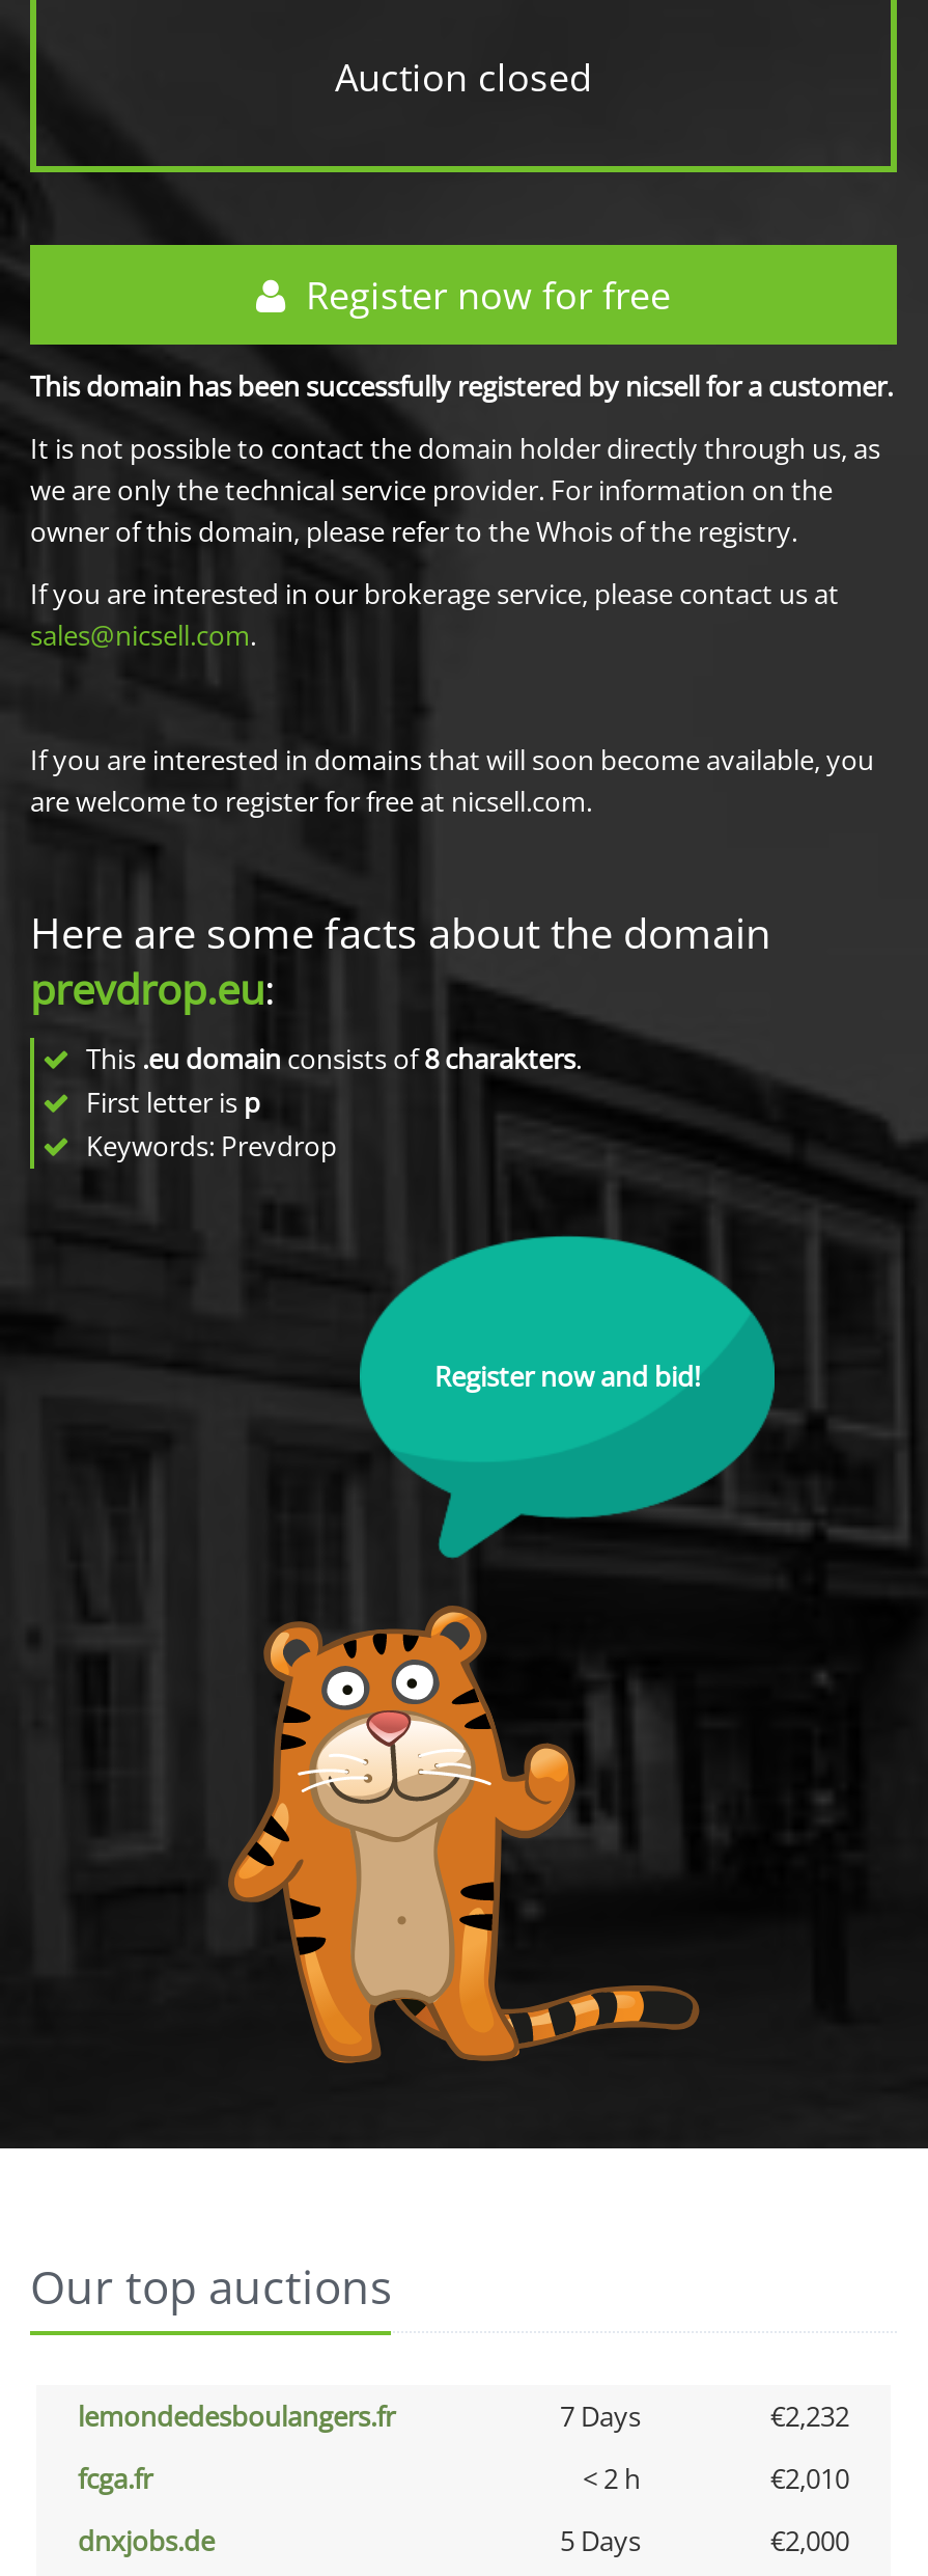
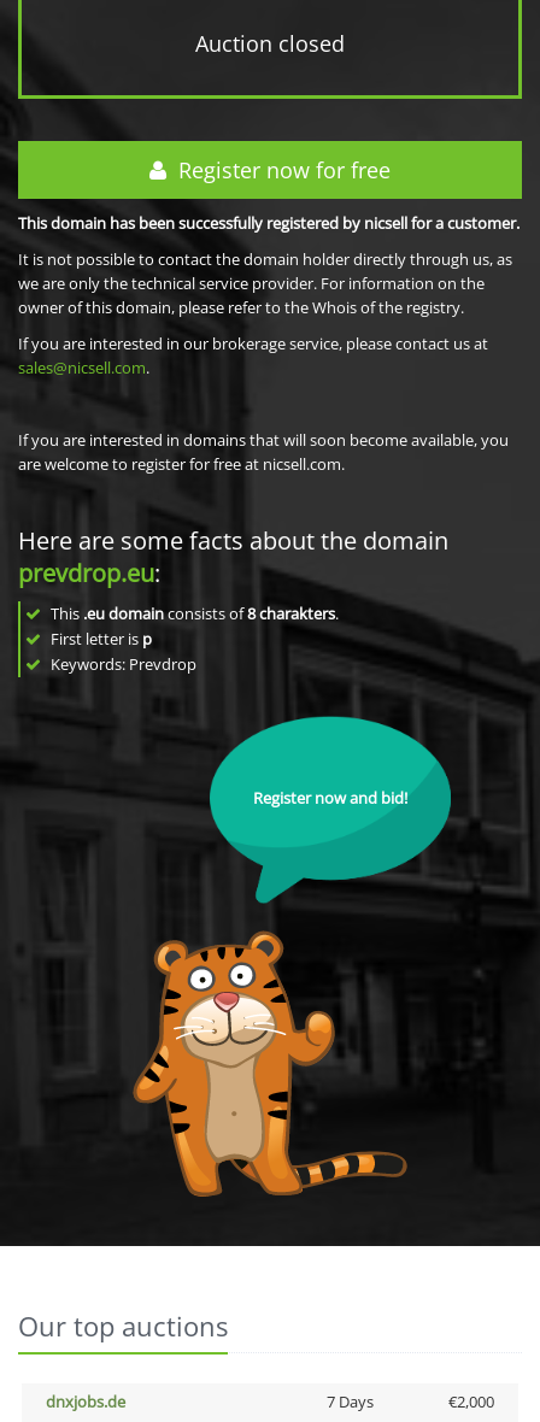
- lemondedesboulangers.fr
- 7 Days
- €2,232
- fcga.fr
- < 2 h
- €2,010

- 5 Days
+ 7 Days
